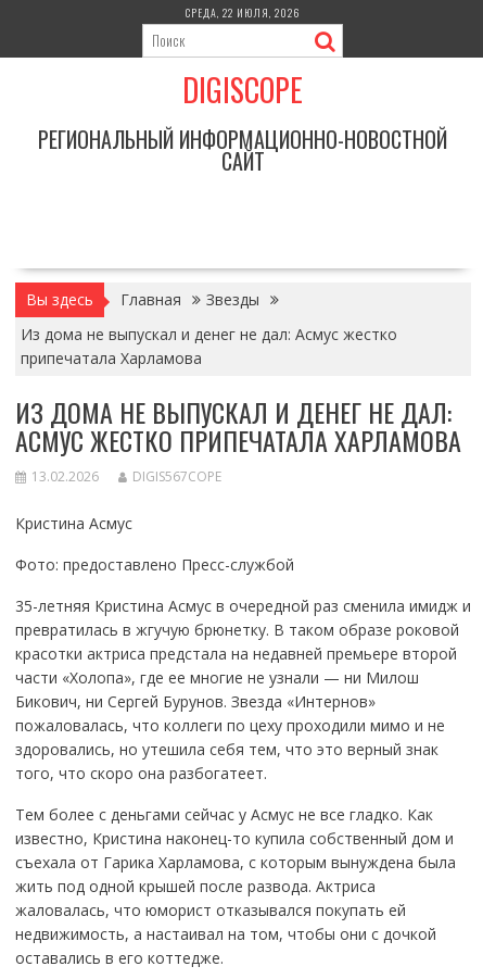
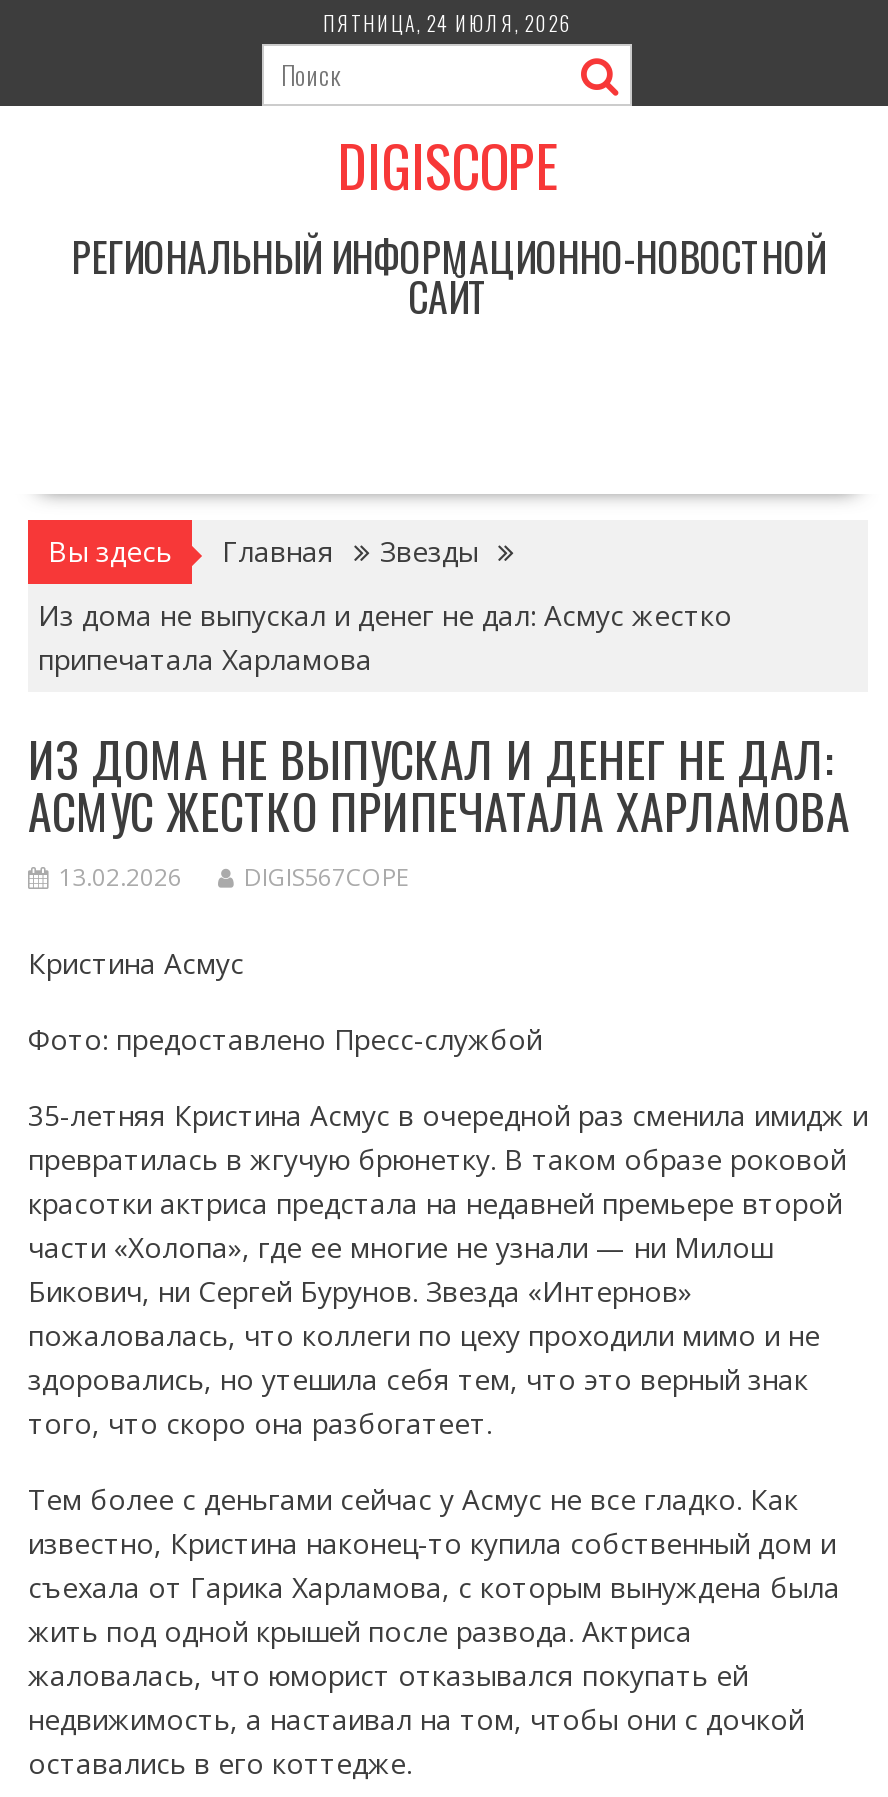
- СРЕДА, 22 ИЮЛЯ, 2026
+ ПЯТНИЦА, 24 ИЮЛЯ, 2026
